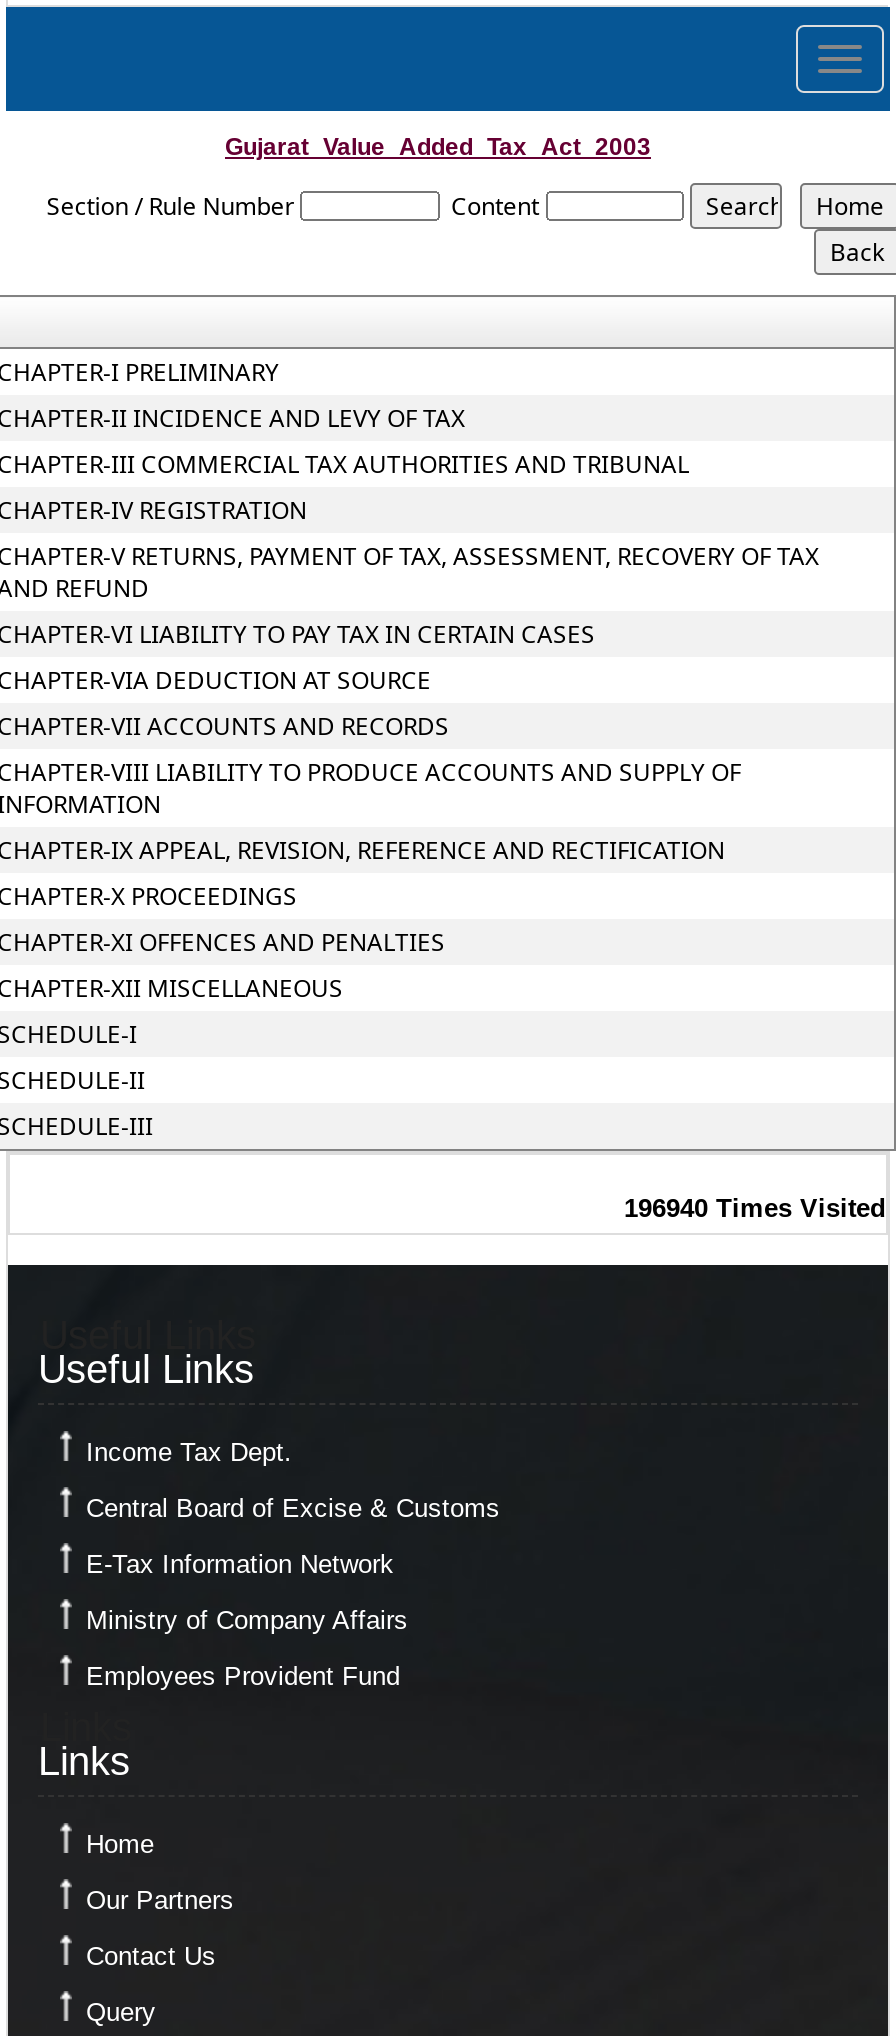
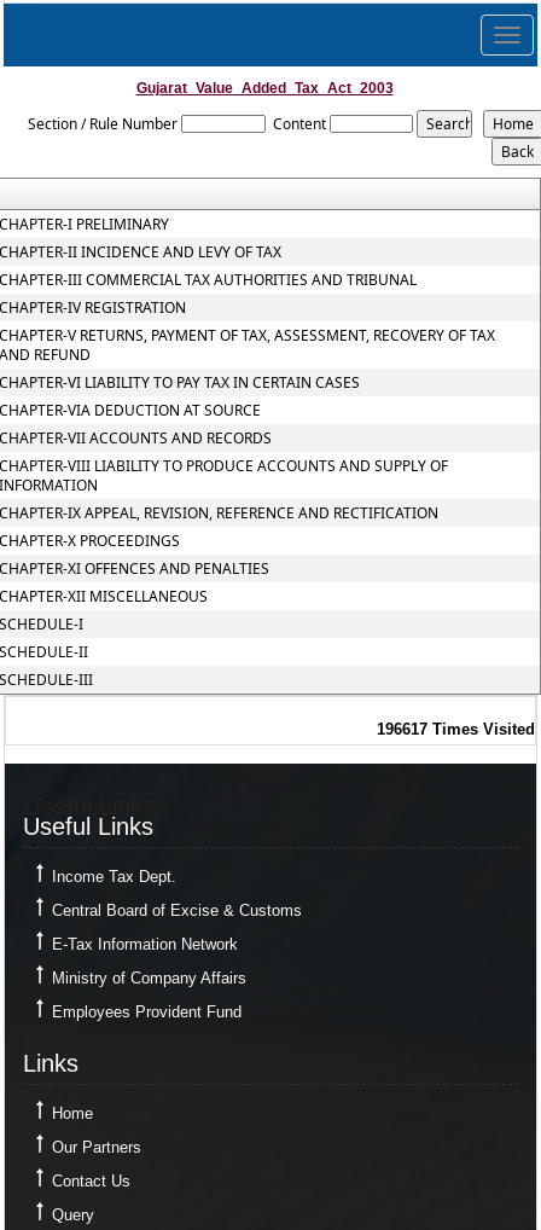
- 196940 Times Visited
+ 196617 Times Visited
